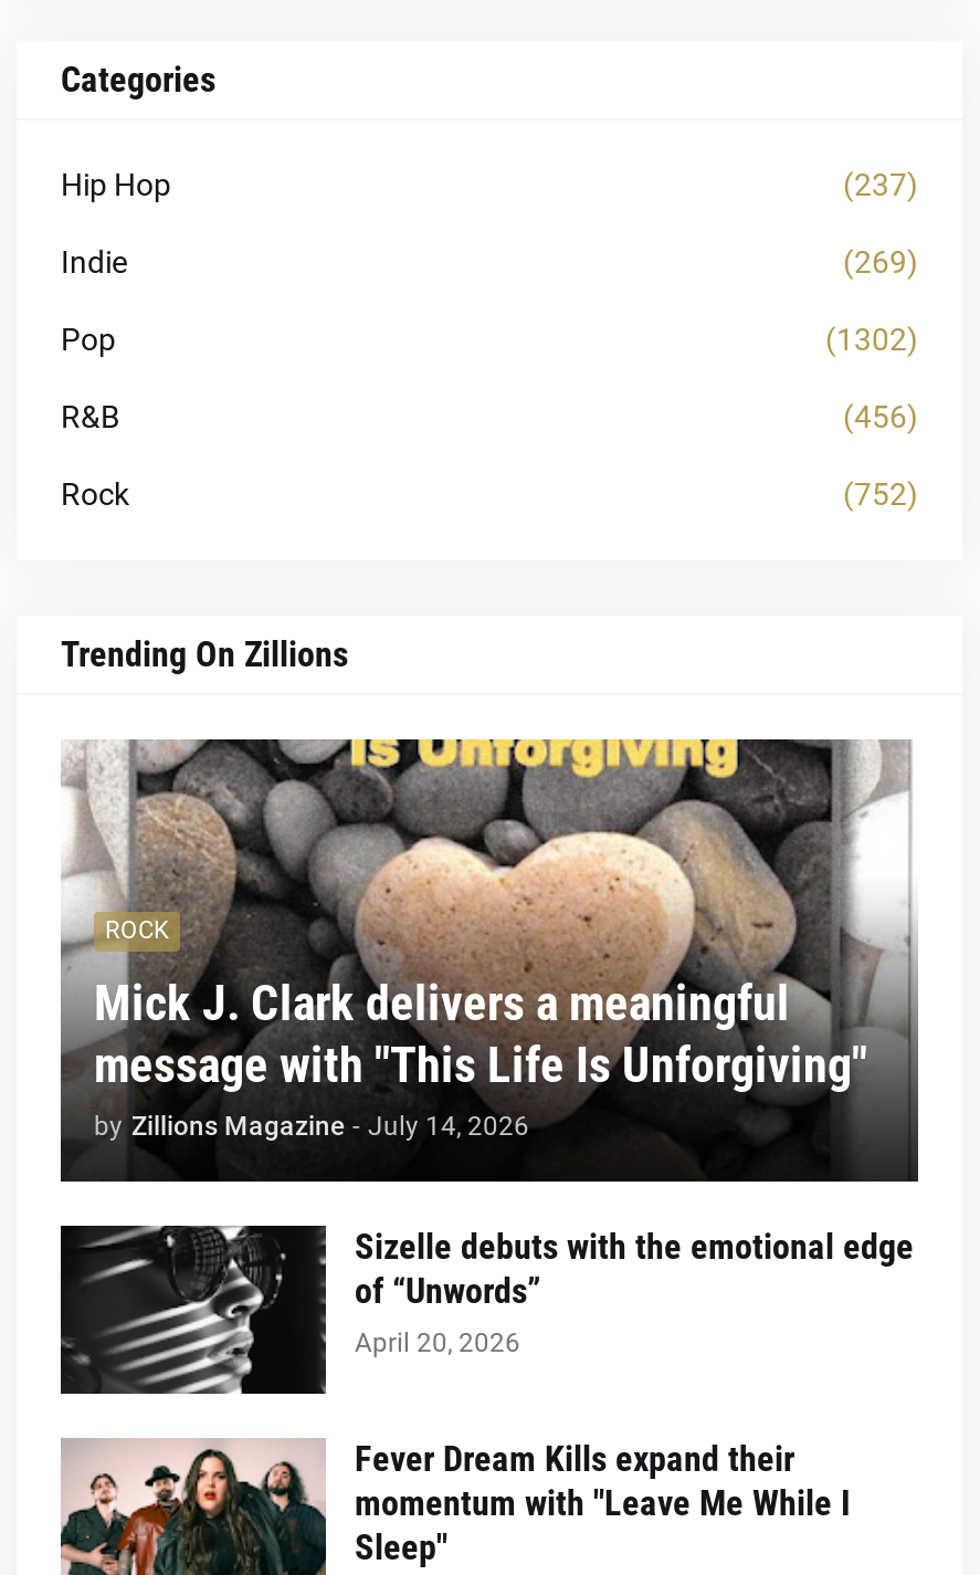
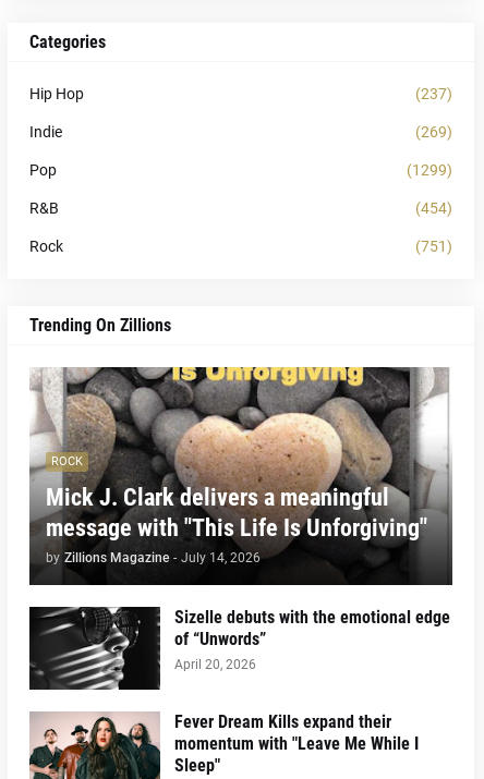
- (1302)
+ (1299)

- (456)
+ (454)

- (752)
+ (751)
